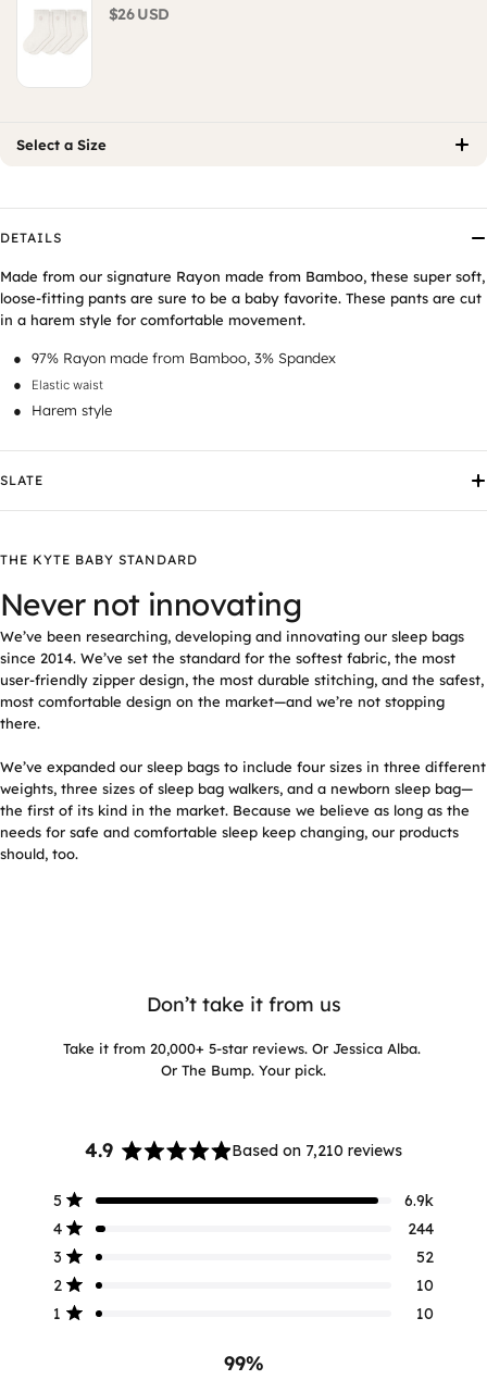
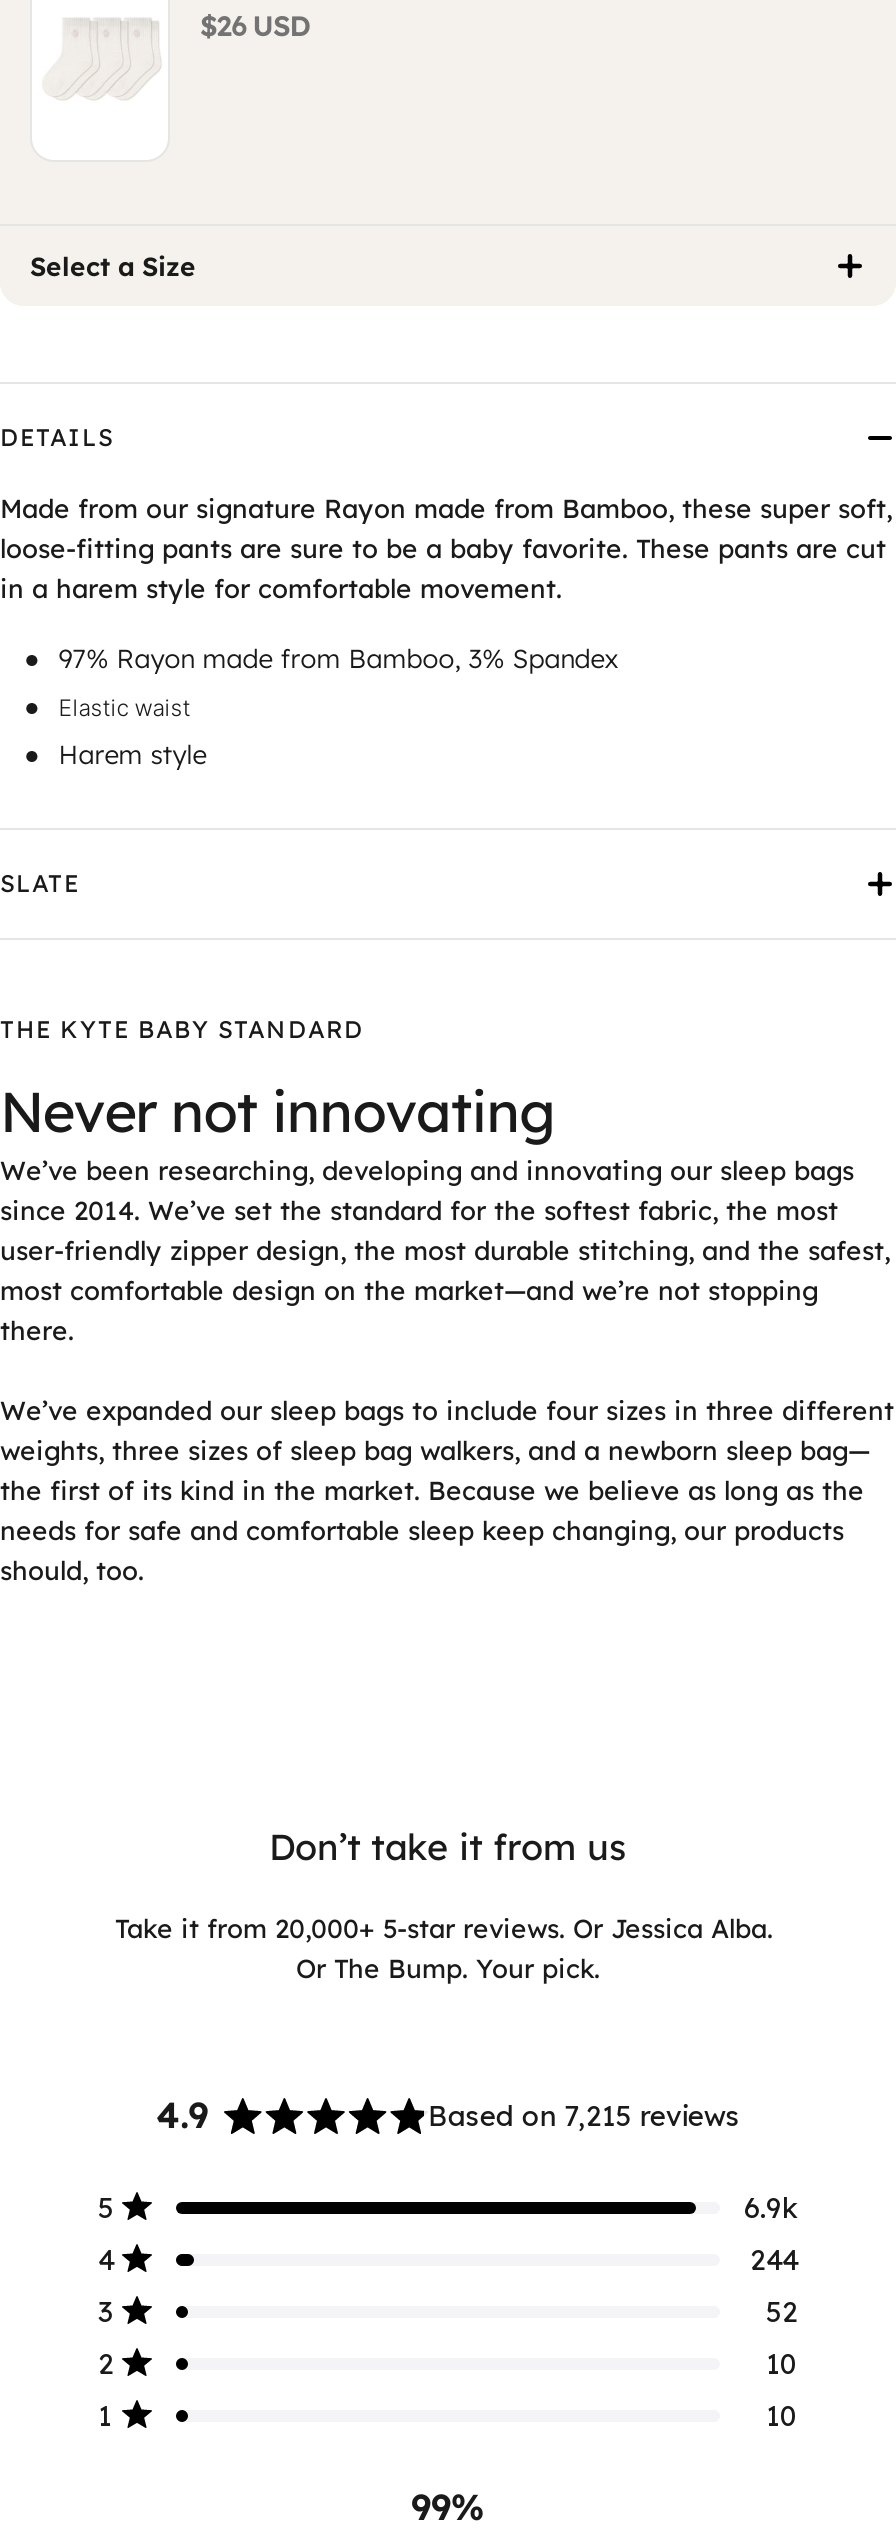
- Based on 7,210 reviews
+ Based on 7,215 reviews
